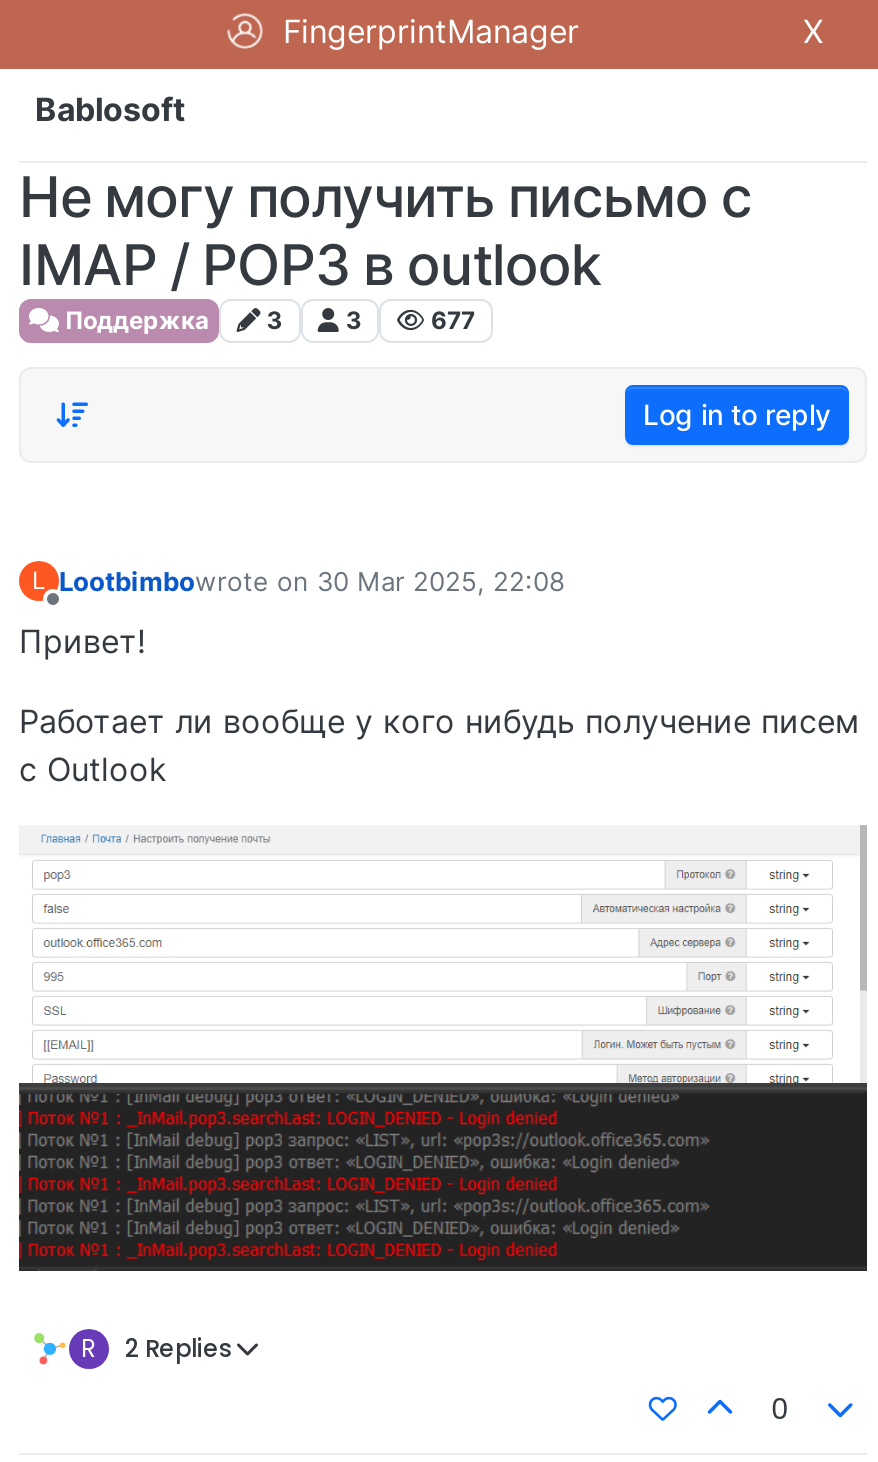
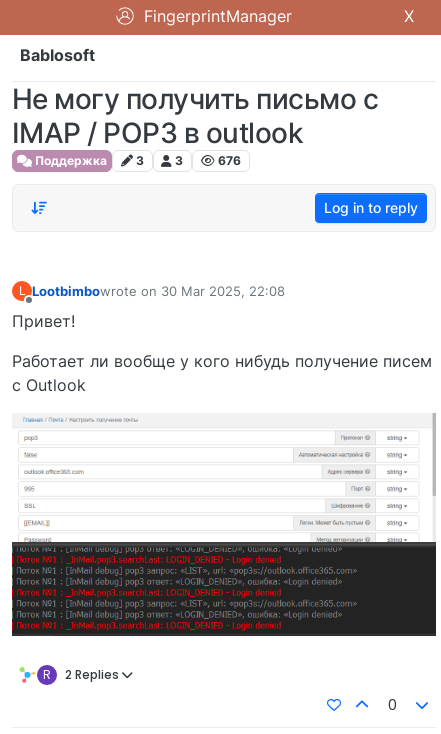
- 677
+ 676
